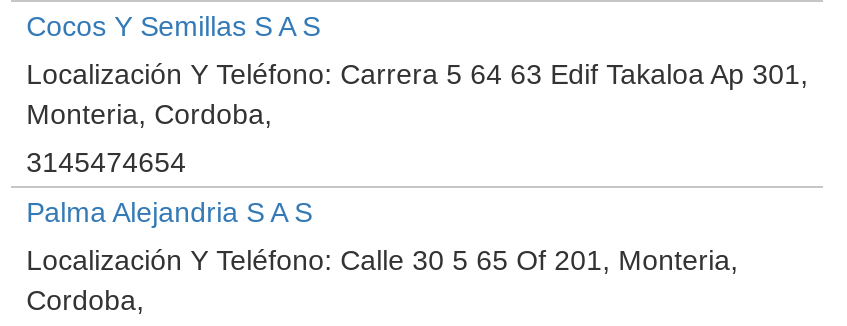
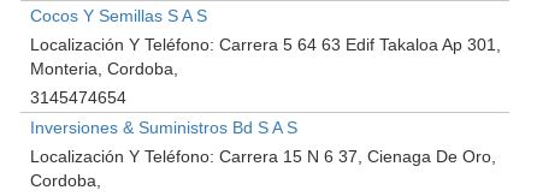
- Palma Alejandria S A S
+ Inversiones & Suministros Bd S A S

- Localización Y Teléfono: Calle 30 5 65 Of 201, Monteria,
+ Localización Y Teléfono: Carrera 15 N 6 37, Cienaga De Oro,
